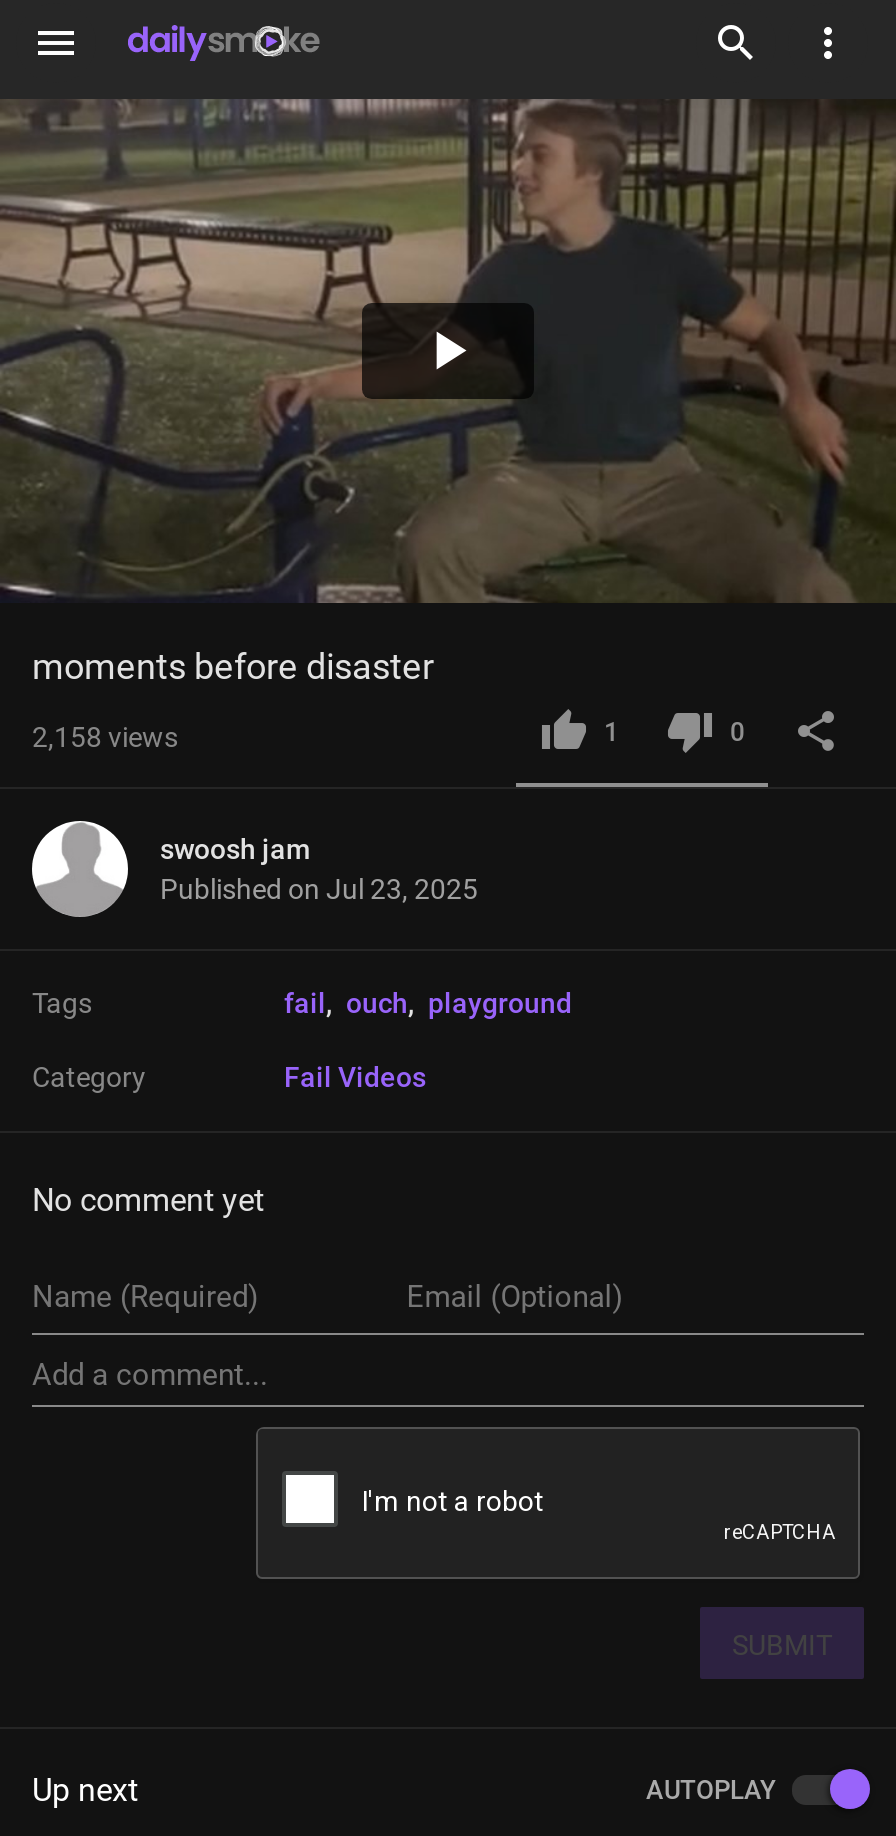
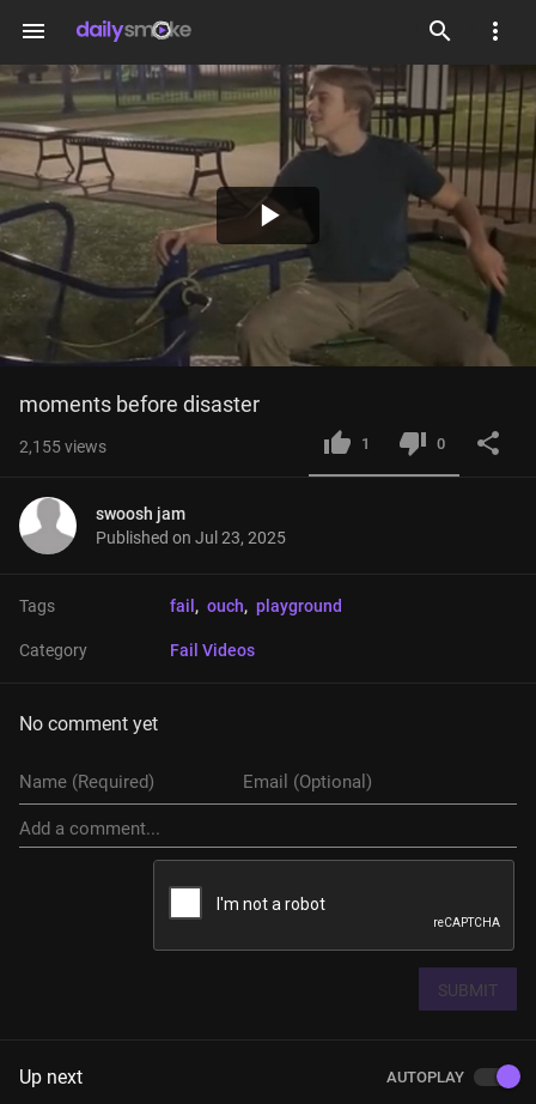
- 2,158 views
+ 2,155 views
